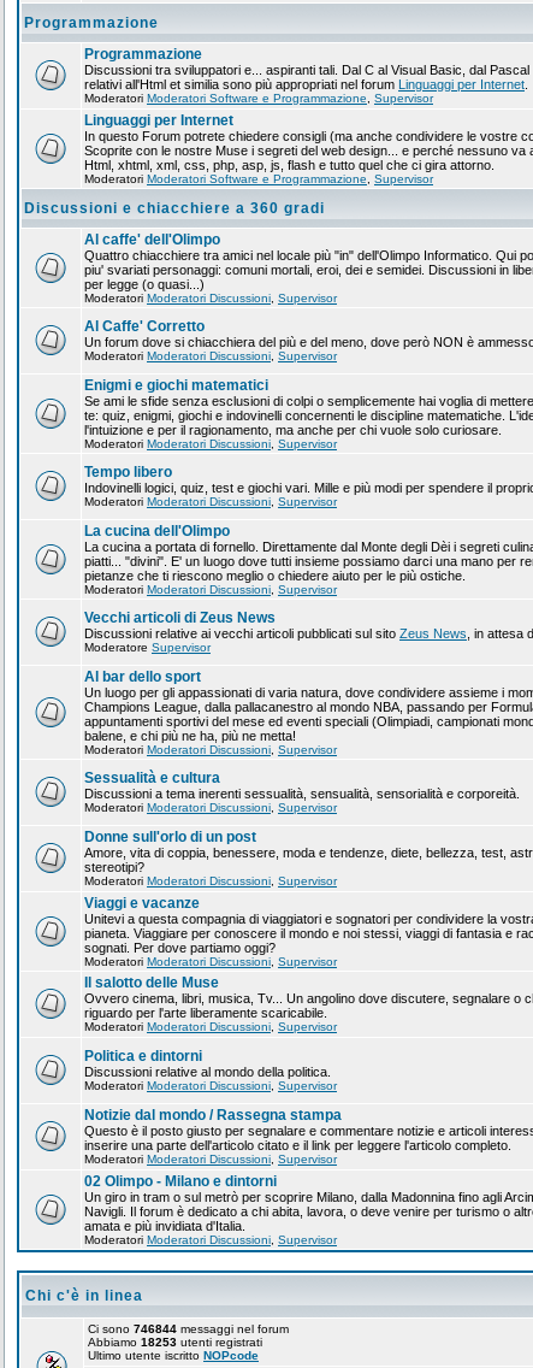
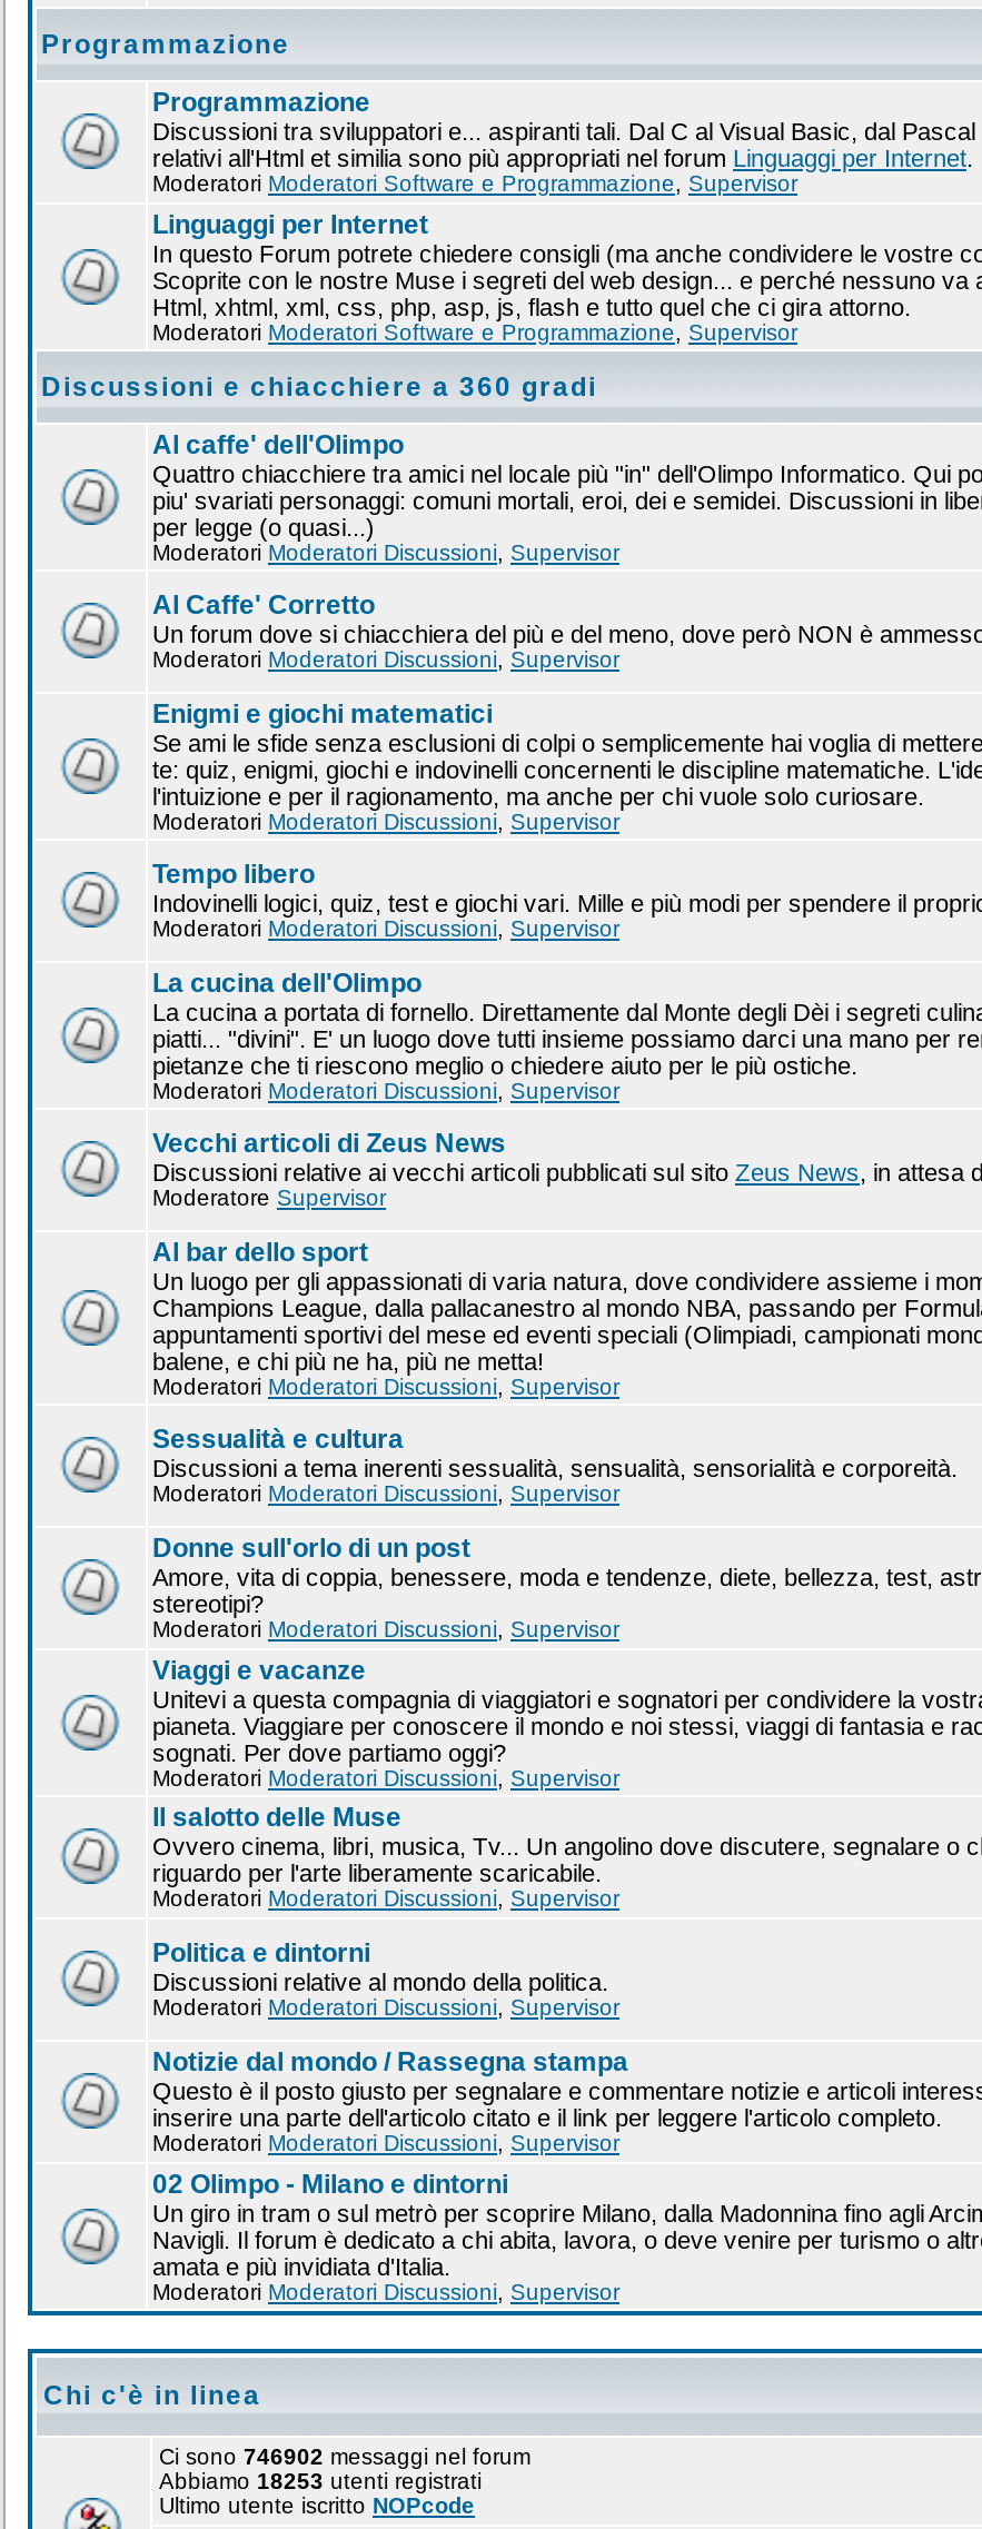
- Ci sono 746844 messaggi nel forum
+ Ci sono 746902 messaggi nel forum
